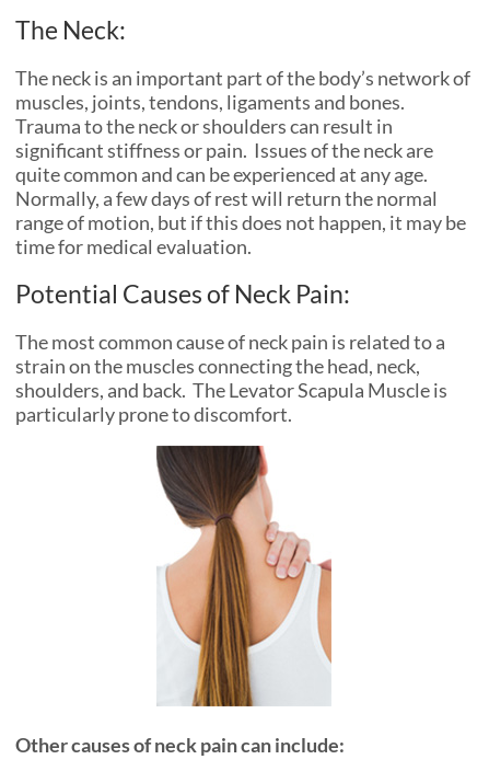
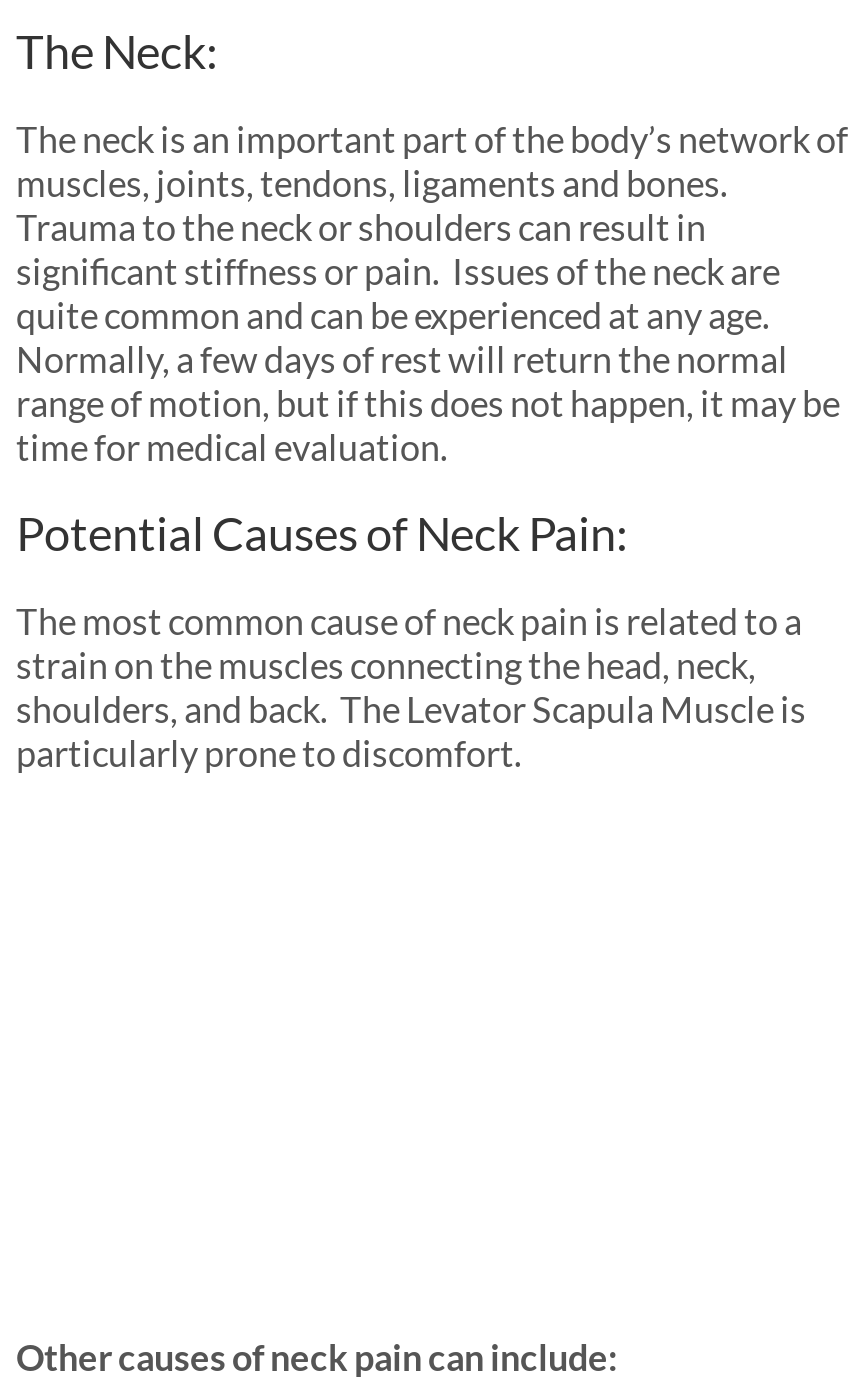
- [image]
